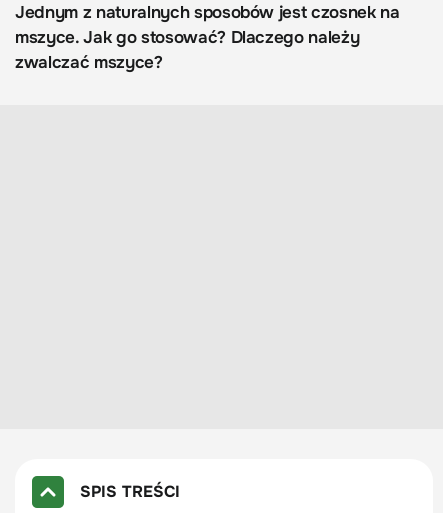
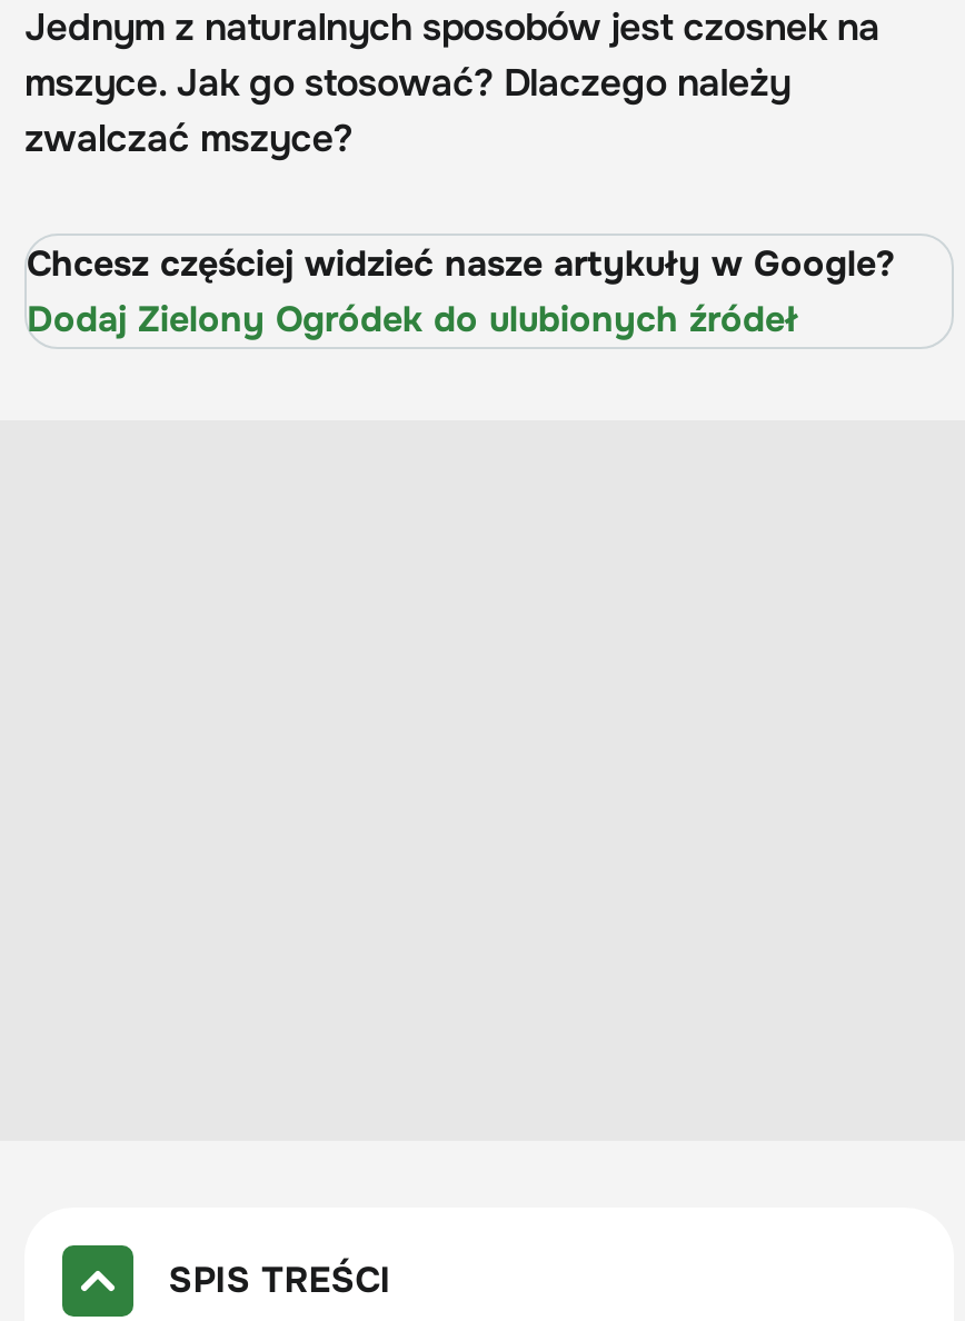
+ Chcesz częściej widzieć nasze artykuły w Google?
+ Dodaj Zielony Ogródek do ulubionych źródeł
